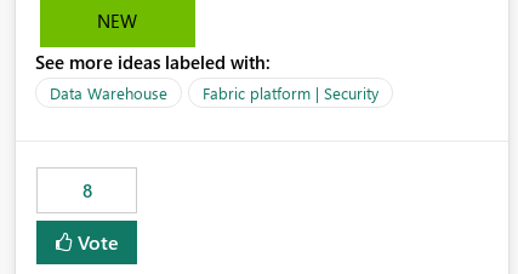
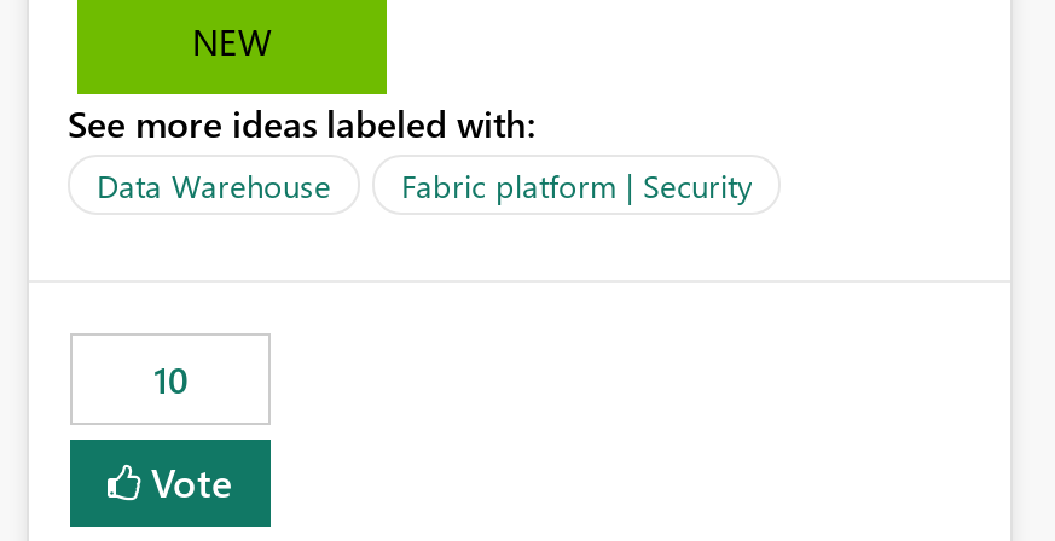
- 8
+ 10
